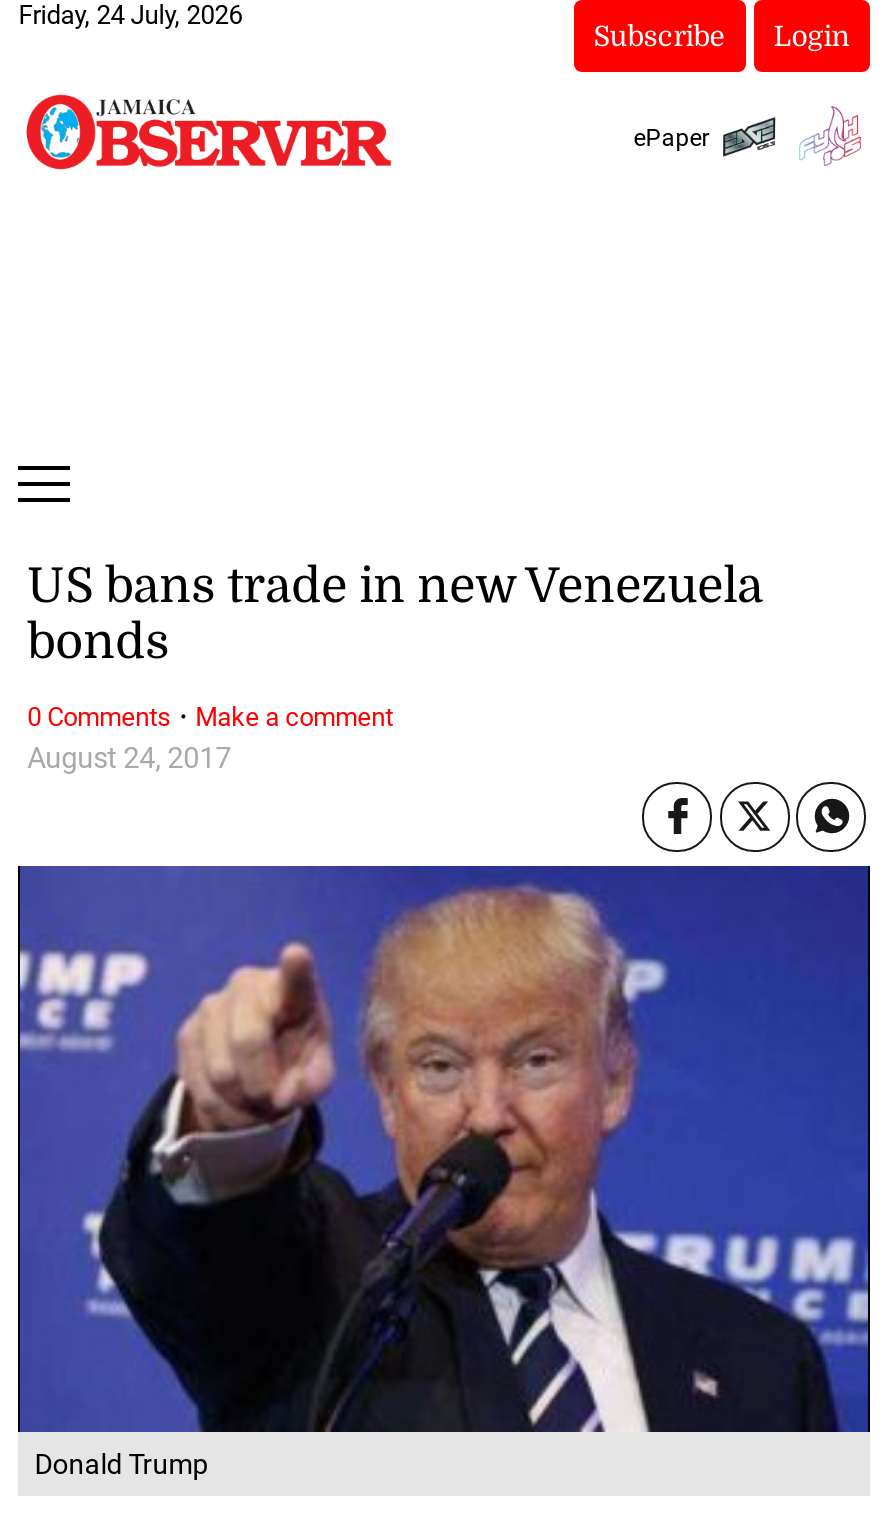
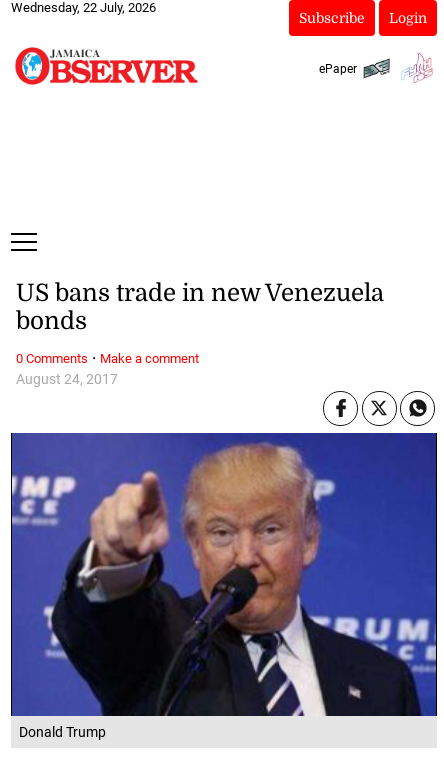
- Friday, 24 July, 2026
+ Wednesday, 22 July, 2026
